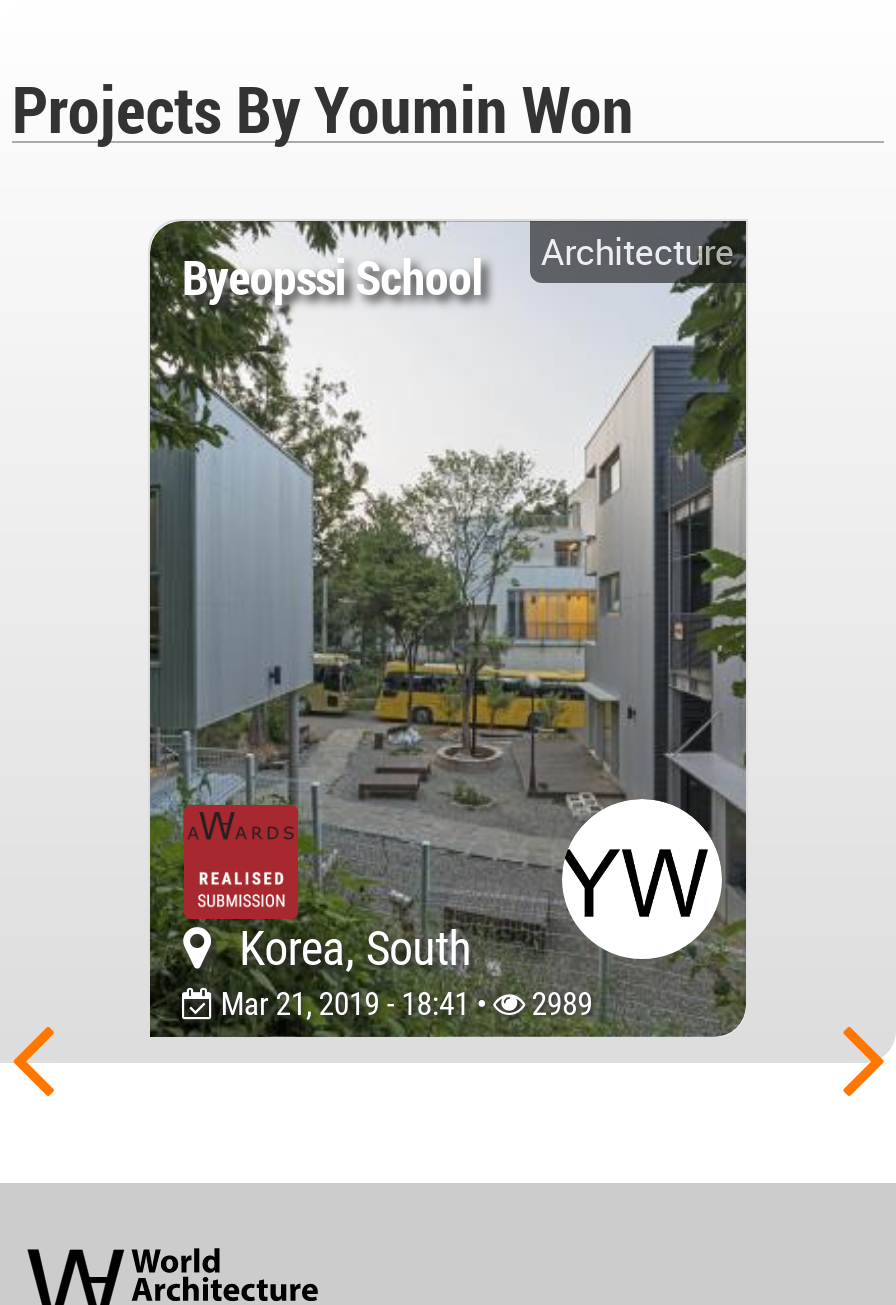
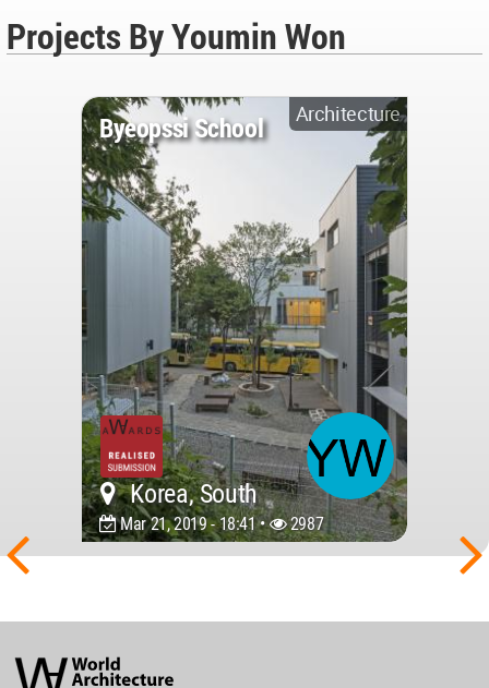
- [image]
- Mar 21, 2019 - 18:41 • 2989
+ [image]
+ Mar 21, 2019 - 18:41 • 2987
